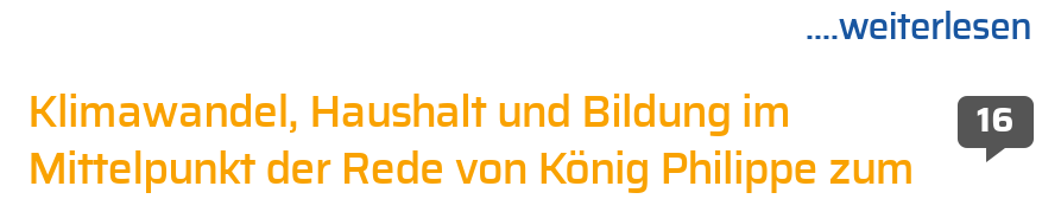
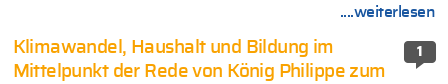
- 16
+ 1
